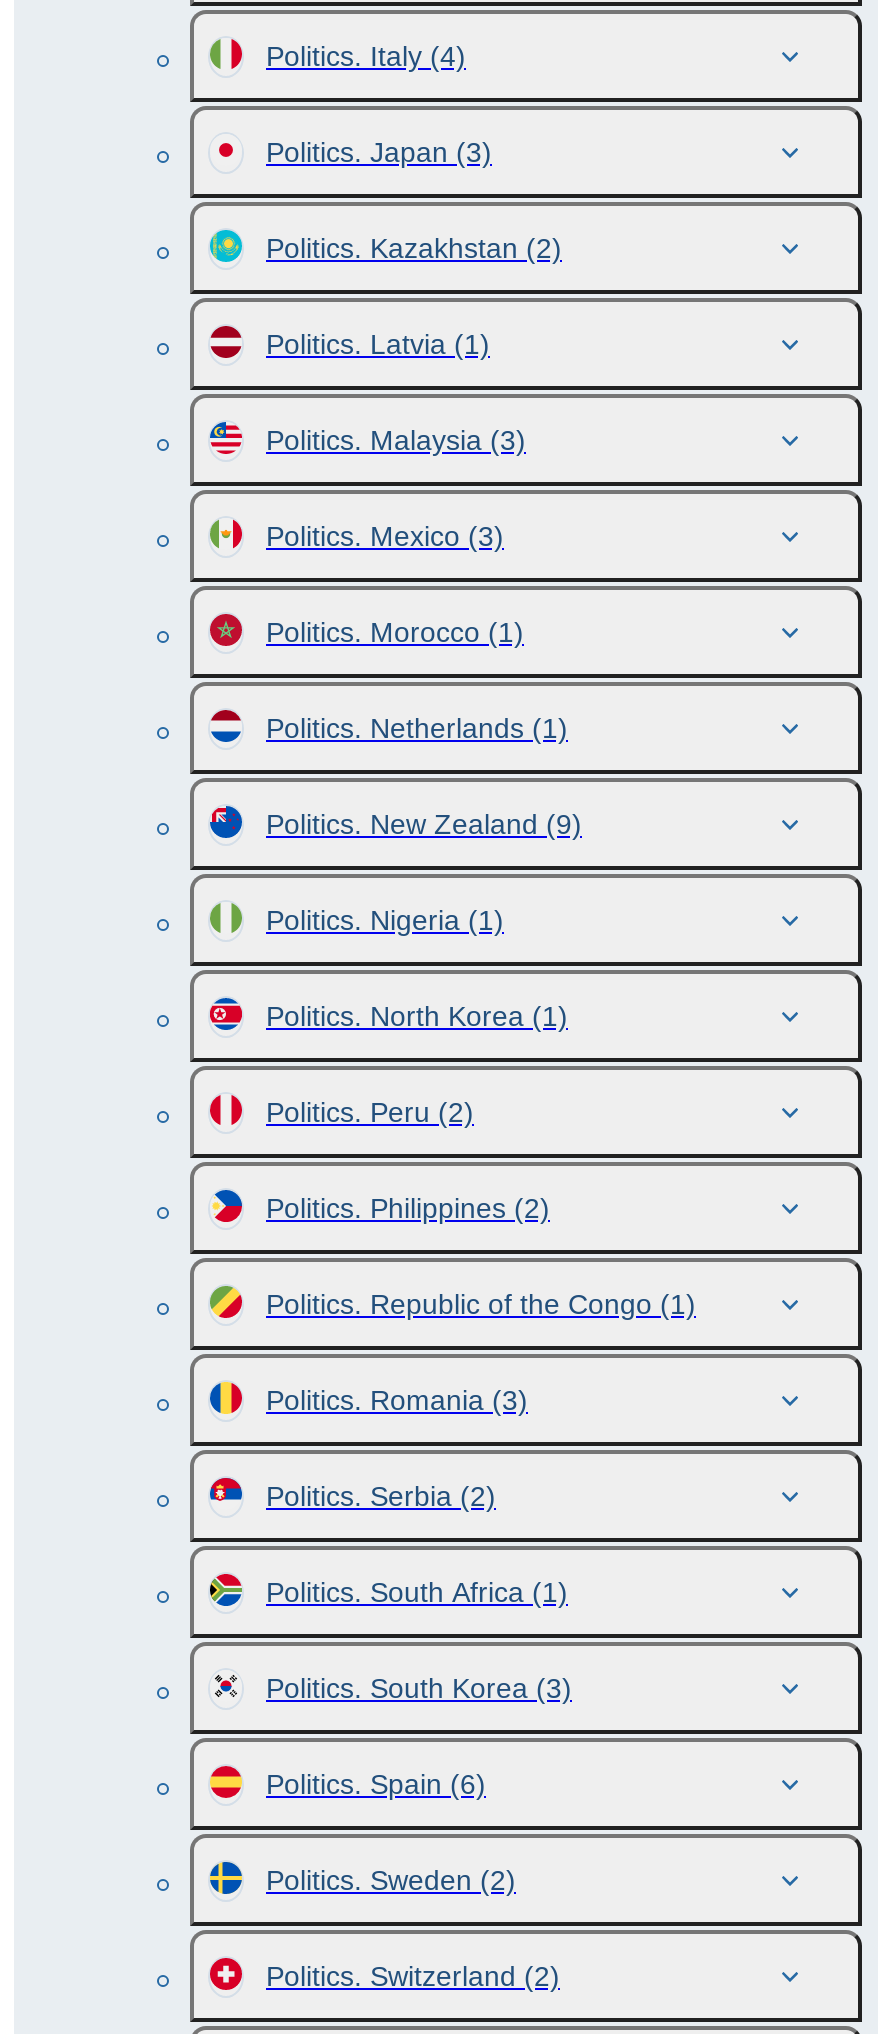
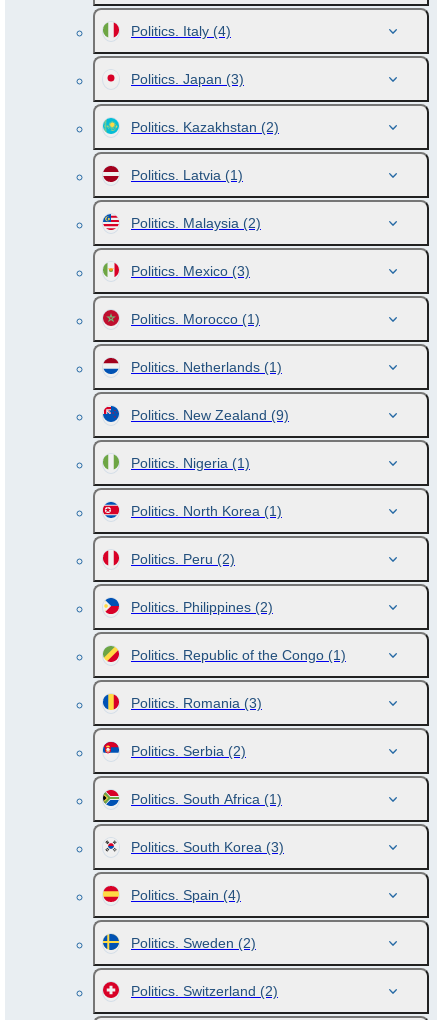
- Politics. Malaysia (3)
+ Politics. Malaysia (2)

- Politics. Spain (6)
+ Politics. Spain (4)
